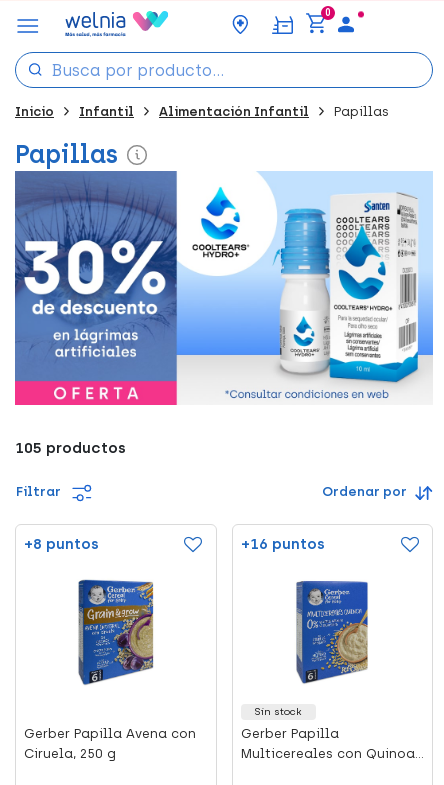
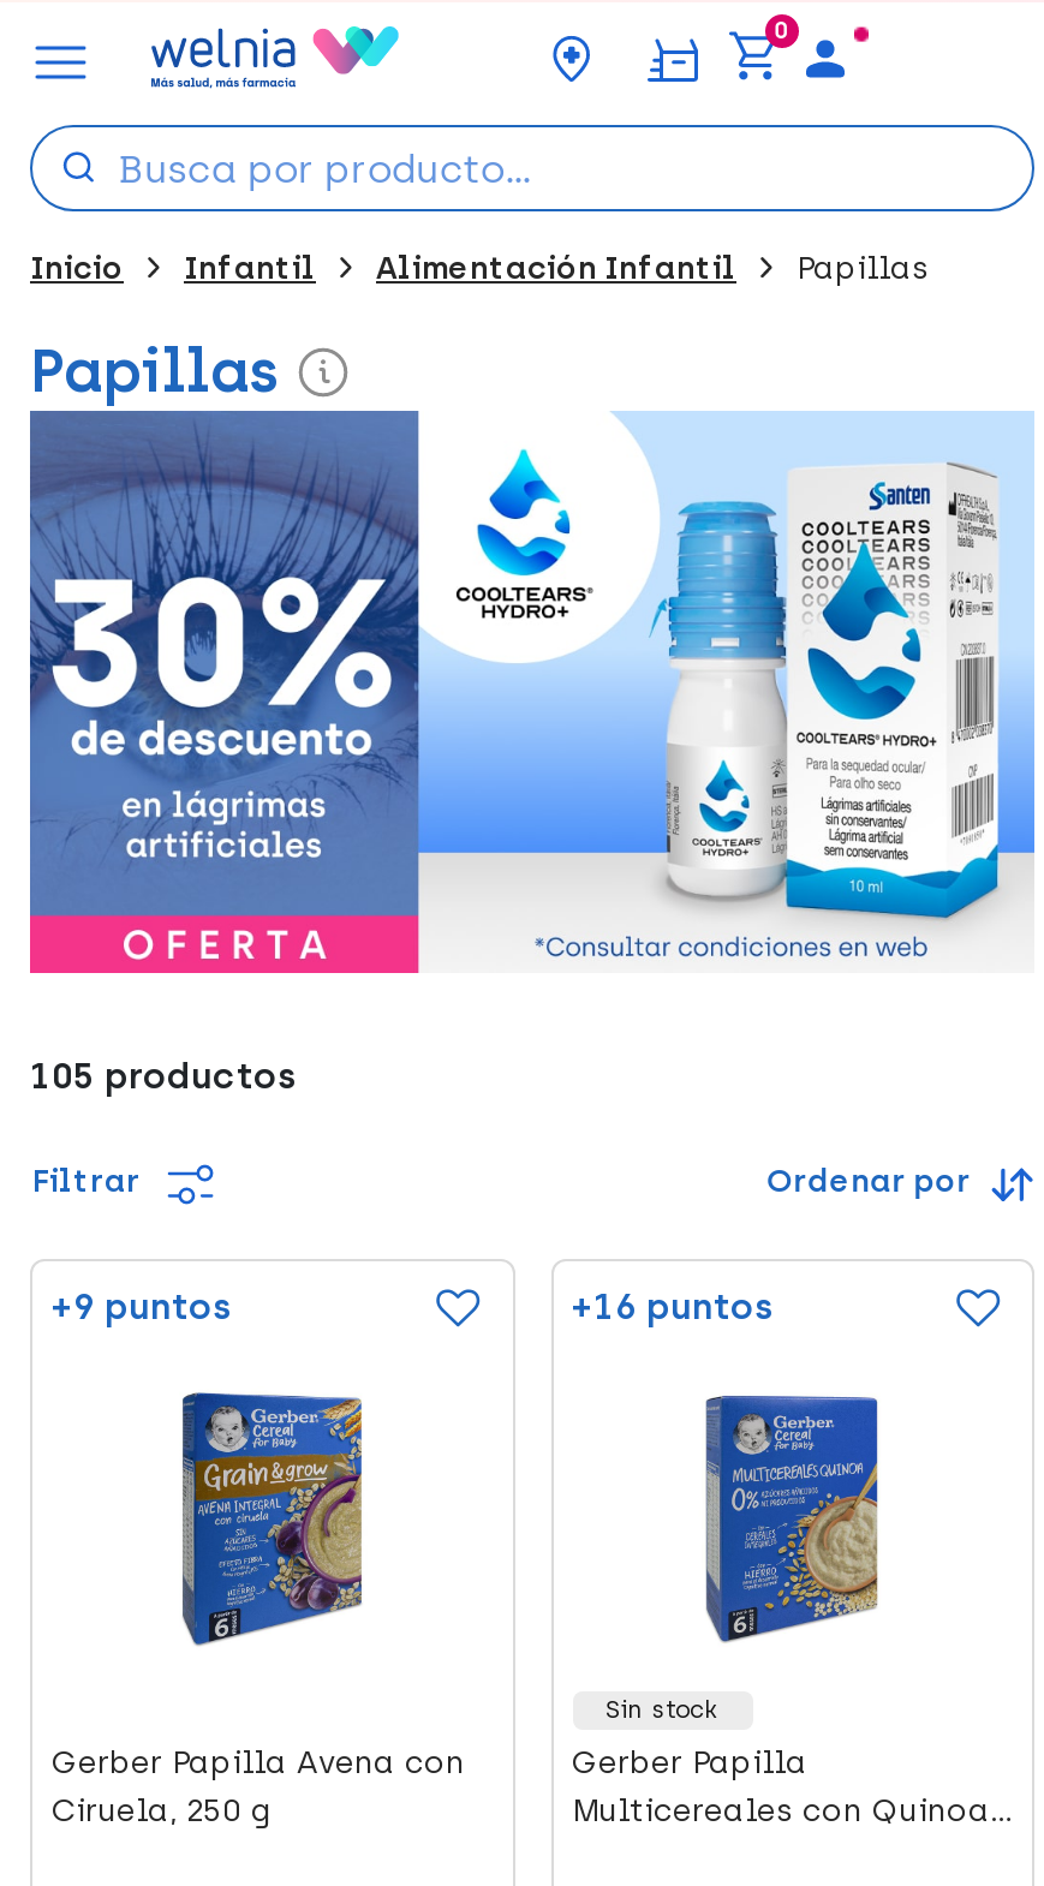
- +8 puntos
+ +9 puntos
